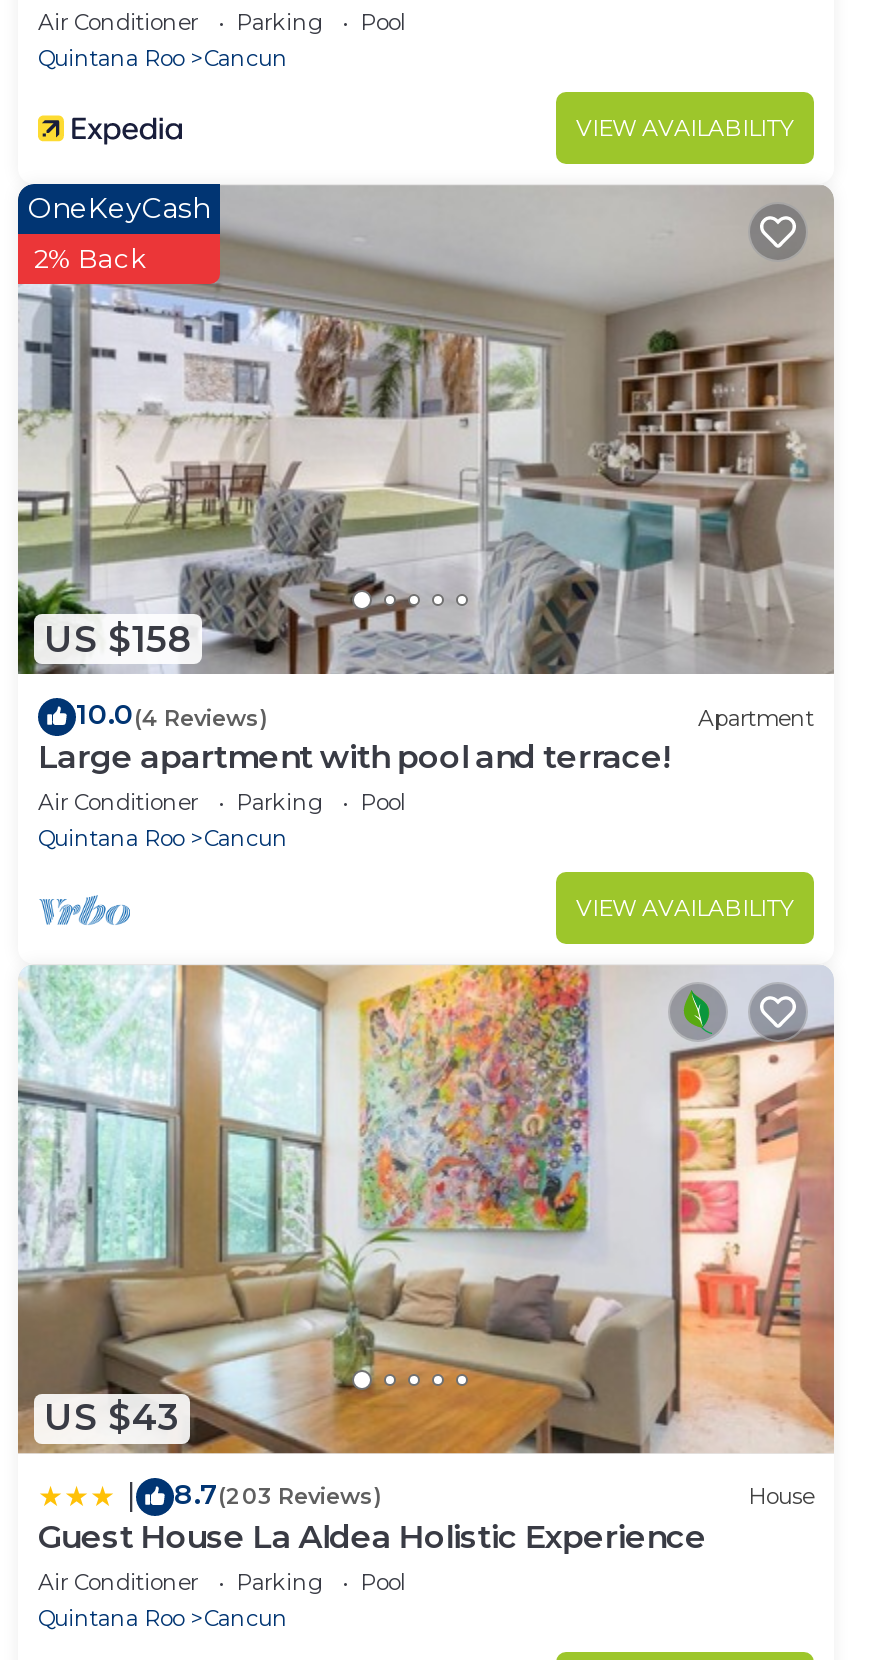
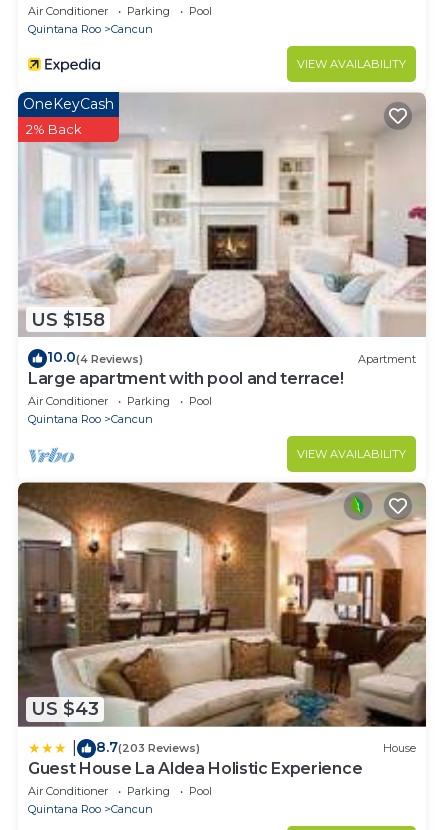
- [image]
+ [image]

- [image]
+ [image]
